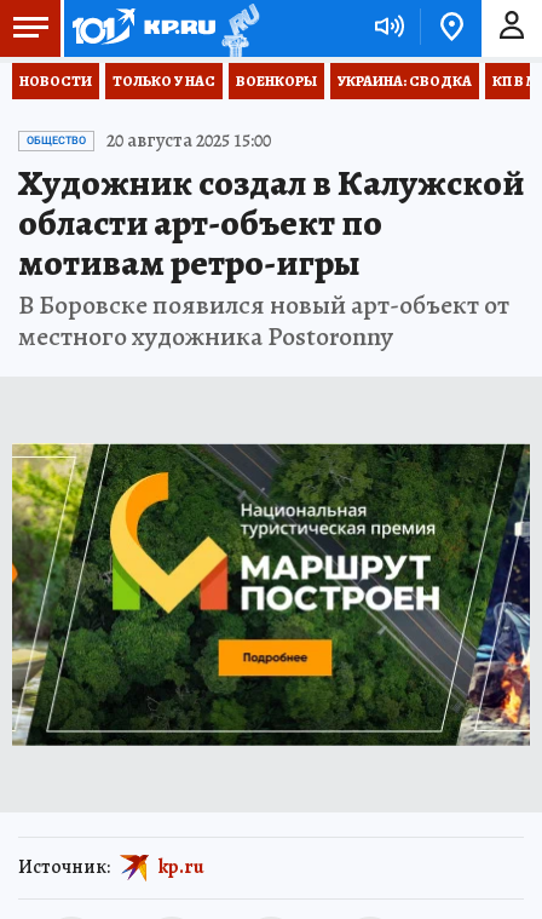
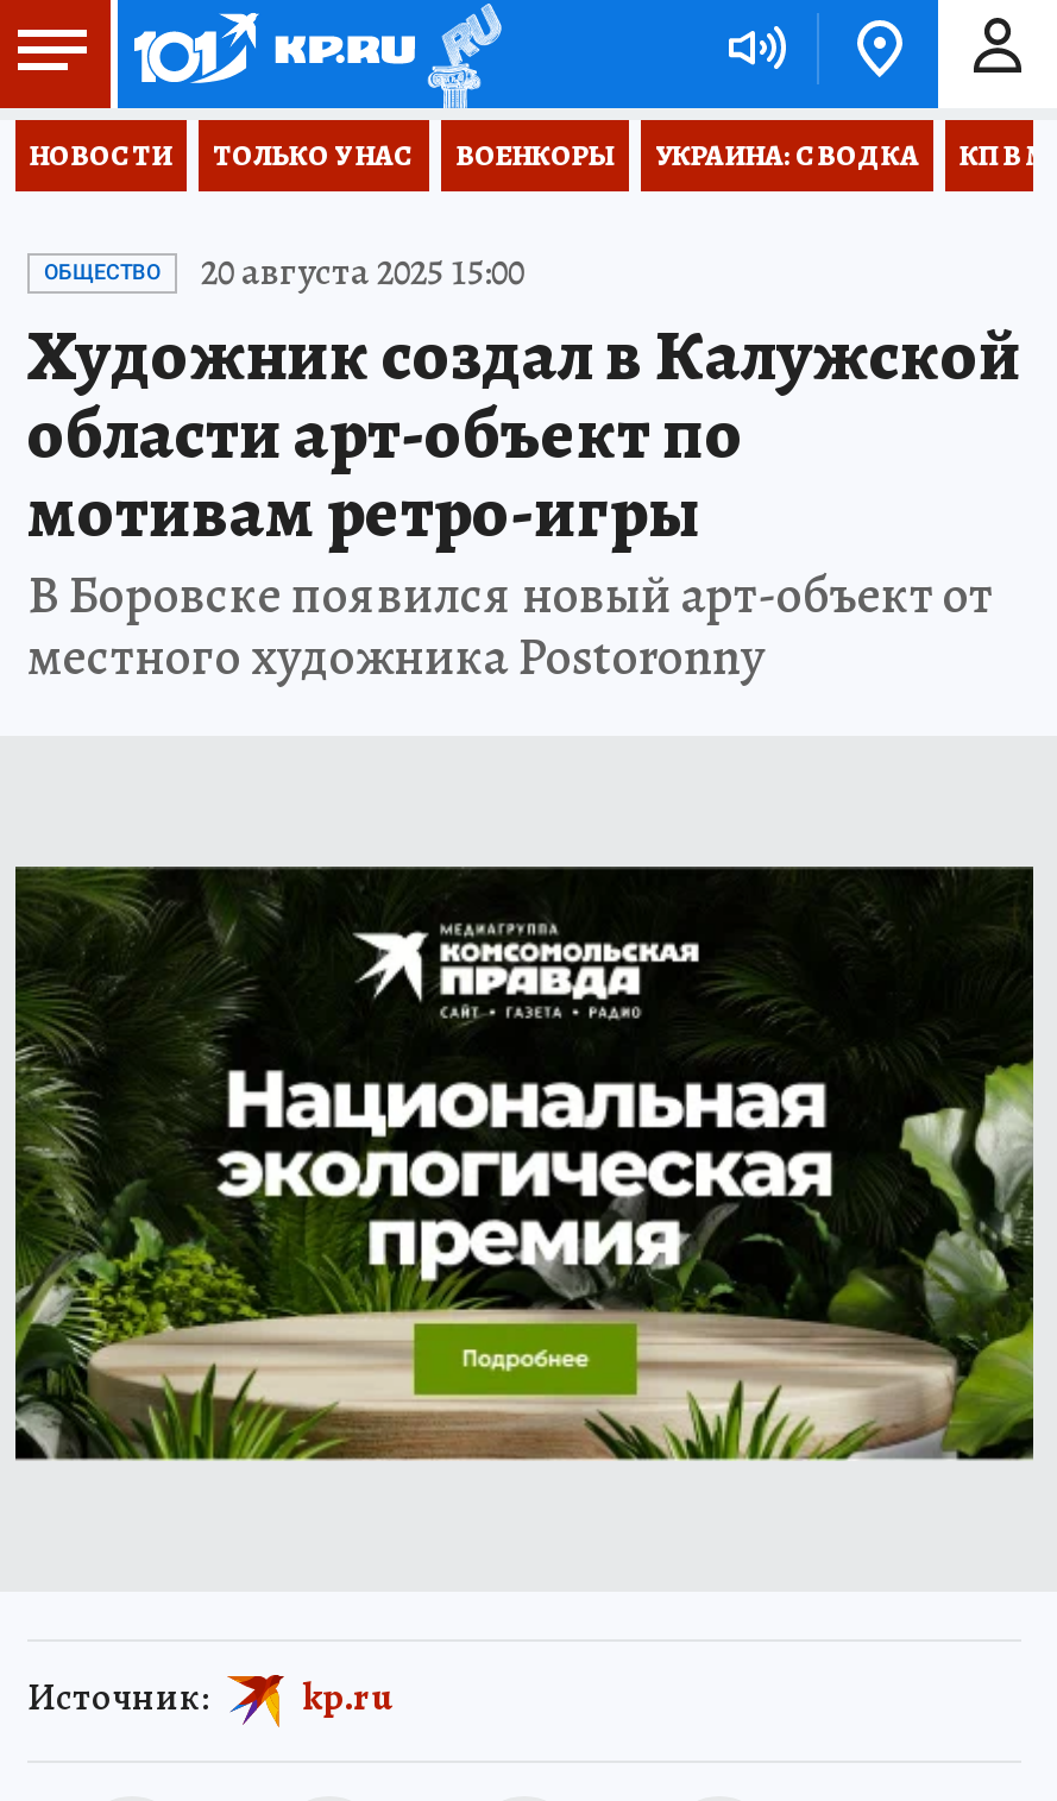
- [image]
+ [image]
